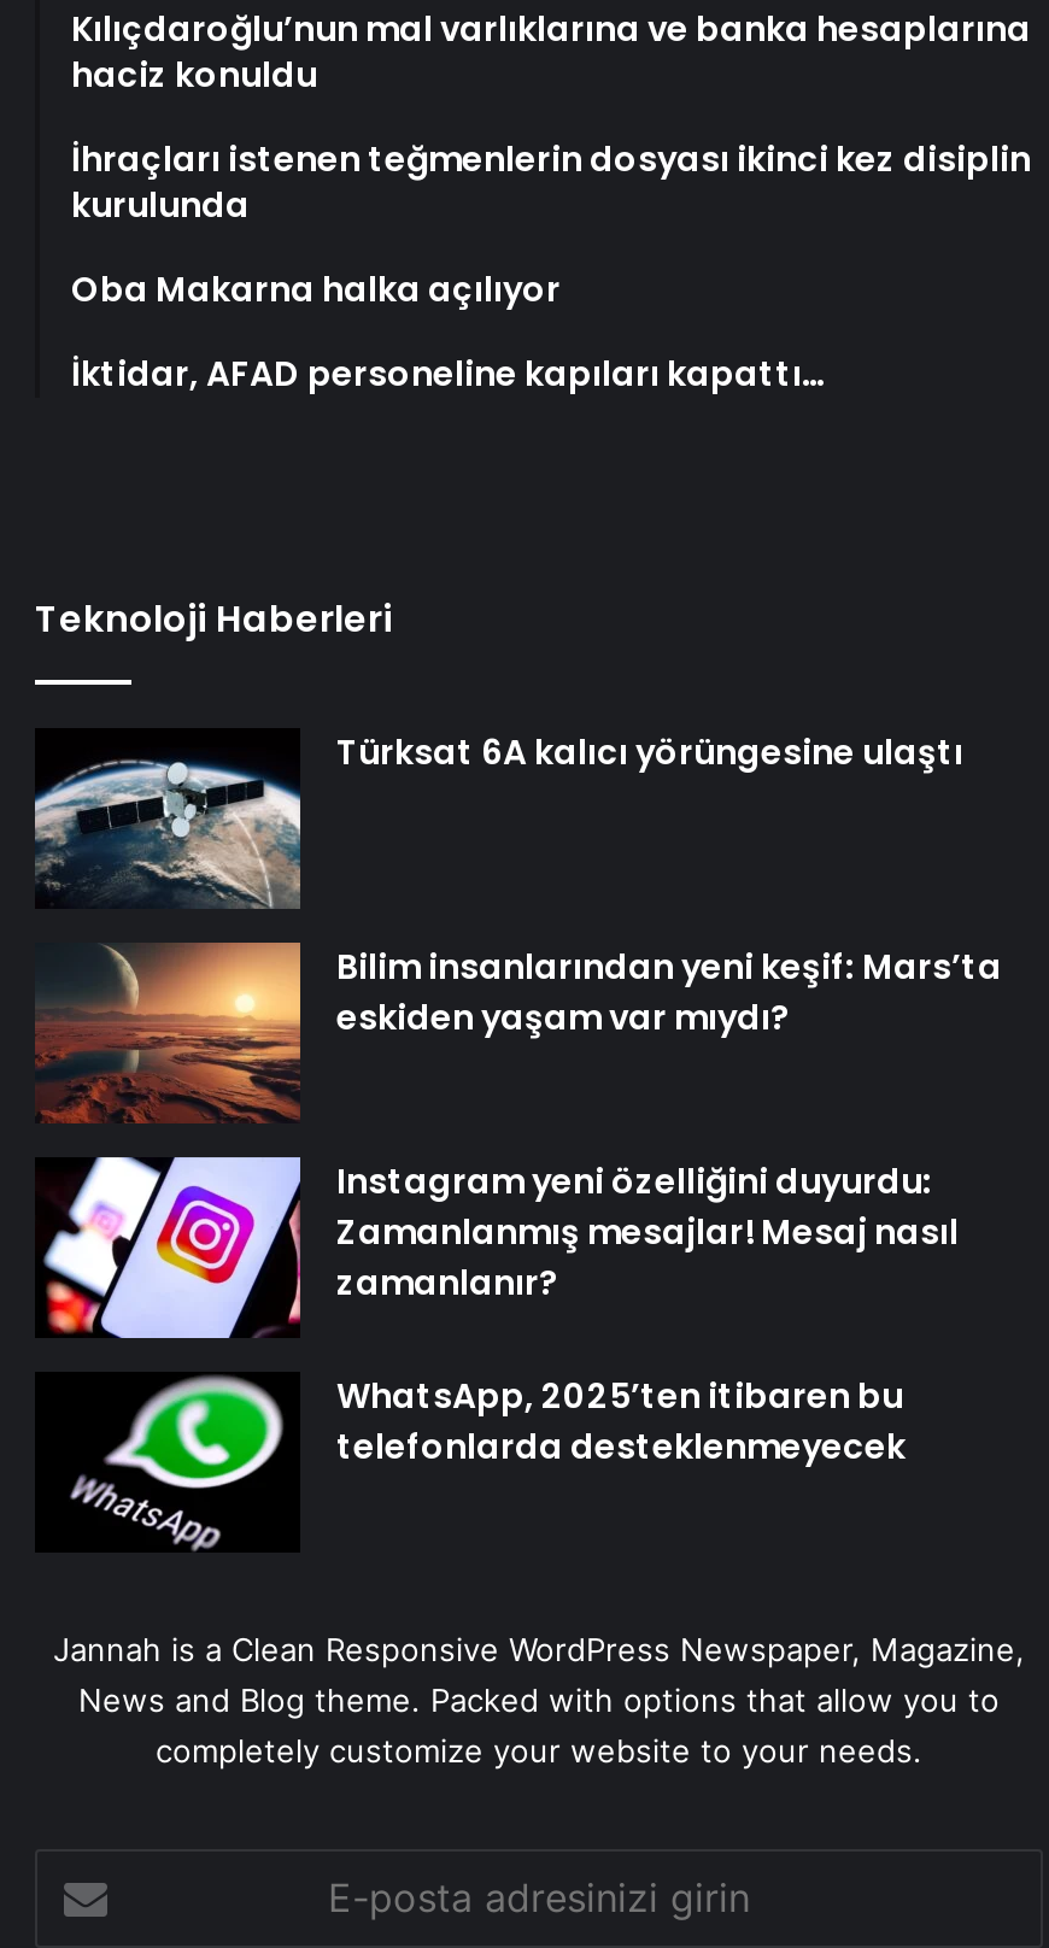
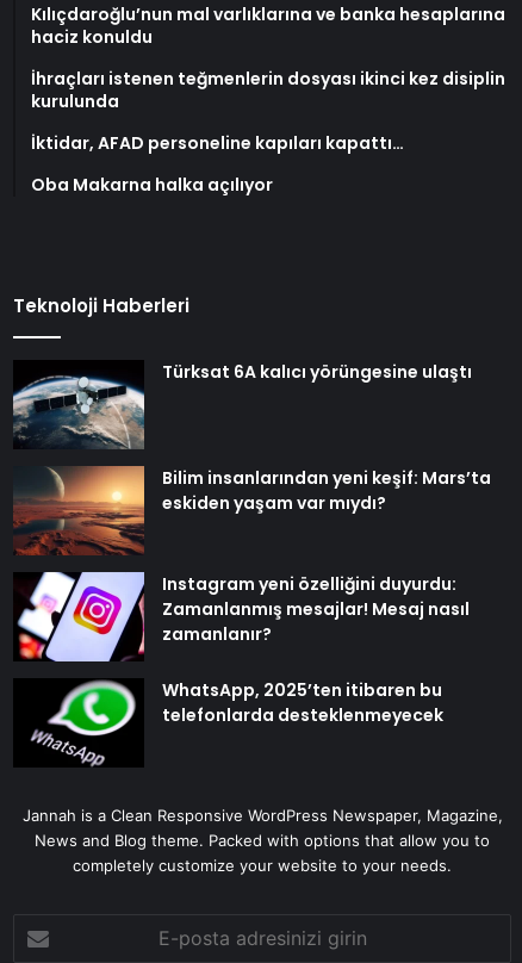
moved down: Oba Makarna halka açılıyor

moved up: İktidar, AFAD personeline kapıları kapattı…
